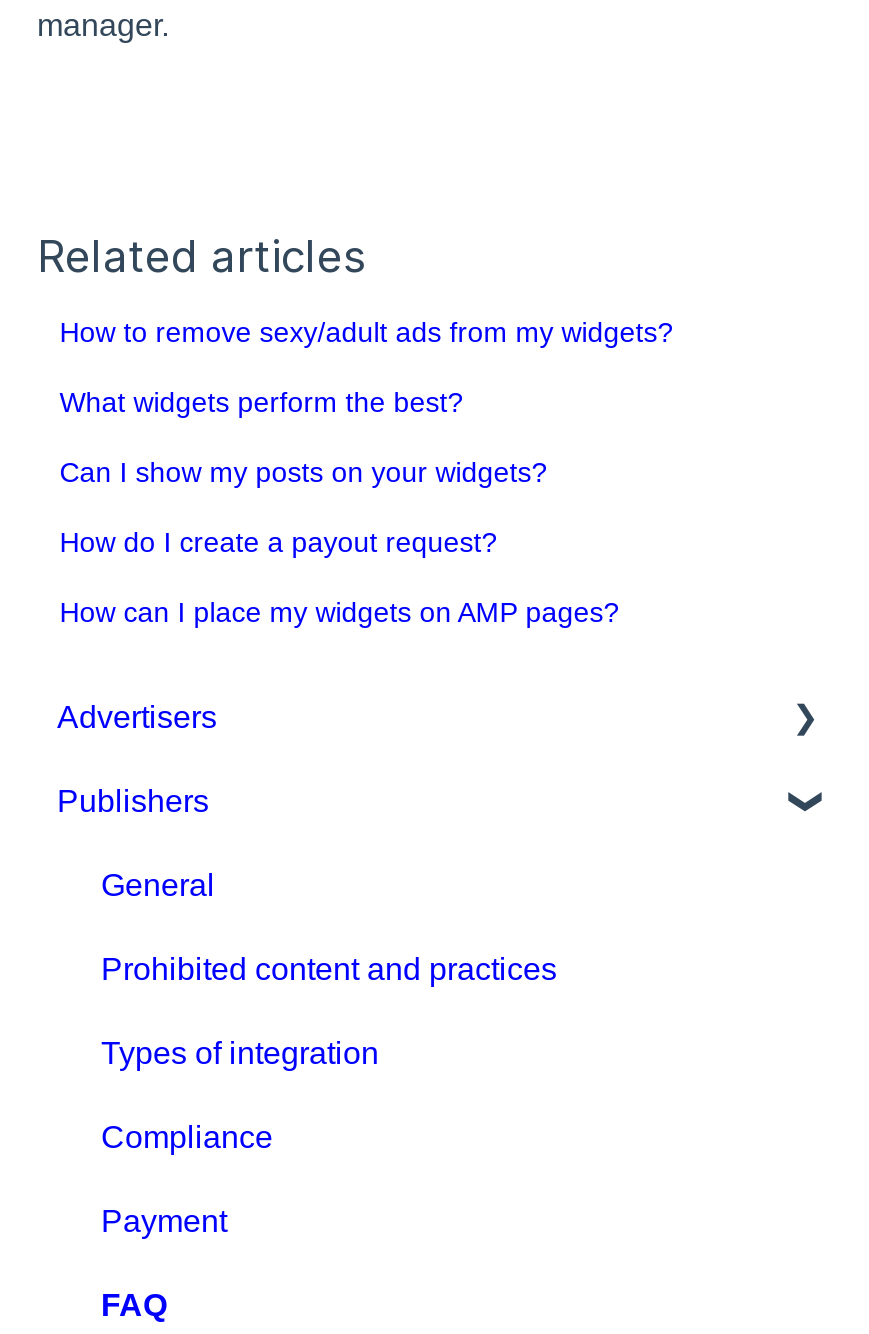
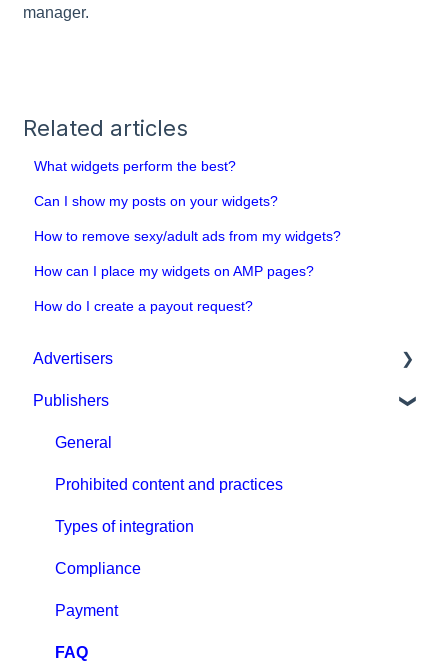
moved down: How to remove sexy/adult ads from my widgets?

moved up: What widgets perform the best? | Can I show my posts on your widgets?

moved down: How do I create a payout request?

moved up: How can I place my widgets on AMP pages?
